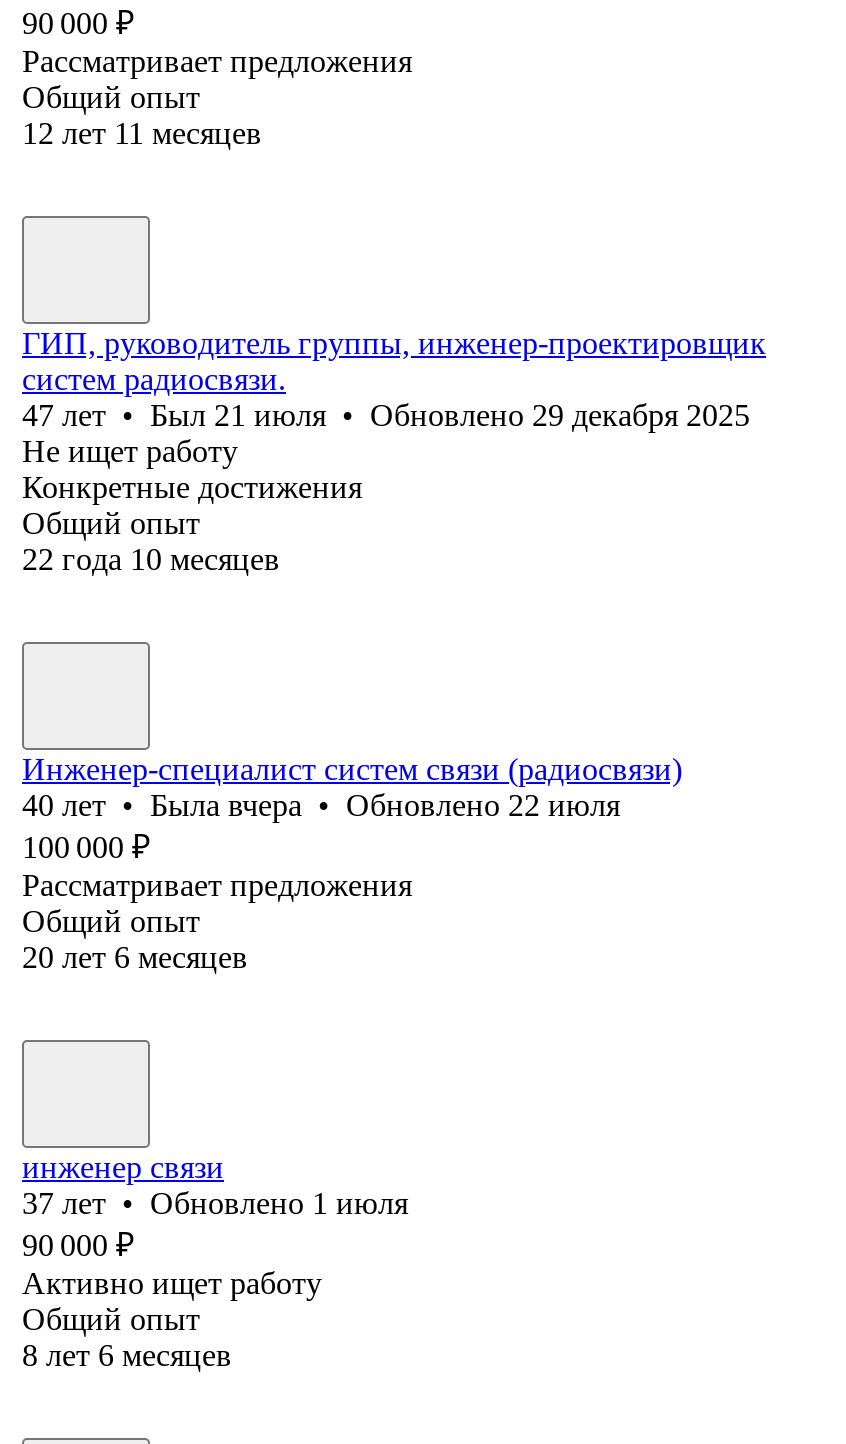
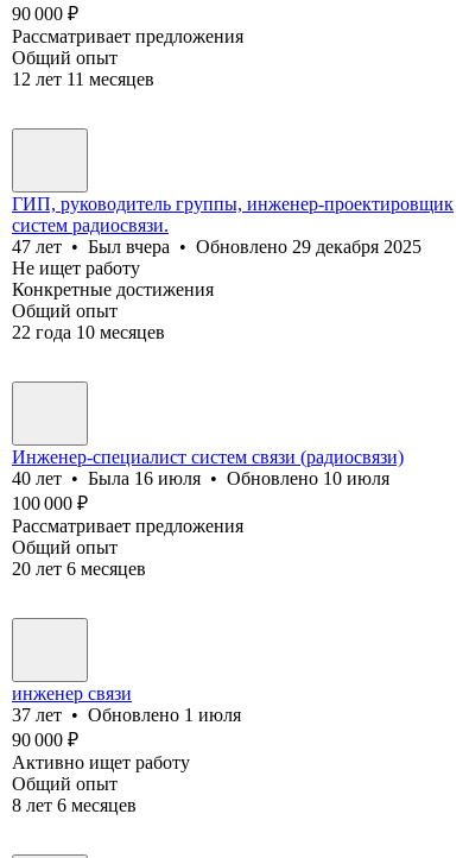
- 47 лет • Был 21 июля • Обновлено 29 декабря 2025
+ 47 лет • Был вчера • Обновлено 29 декабря 2025

- 40 лет • Была вчера • Обновлено 22 июля
+ 40 лет • Была 16 июля • Обновлено 10 июля
